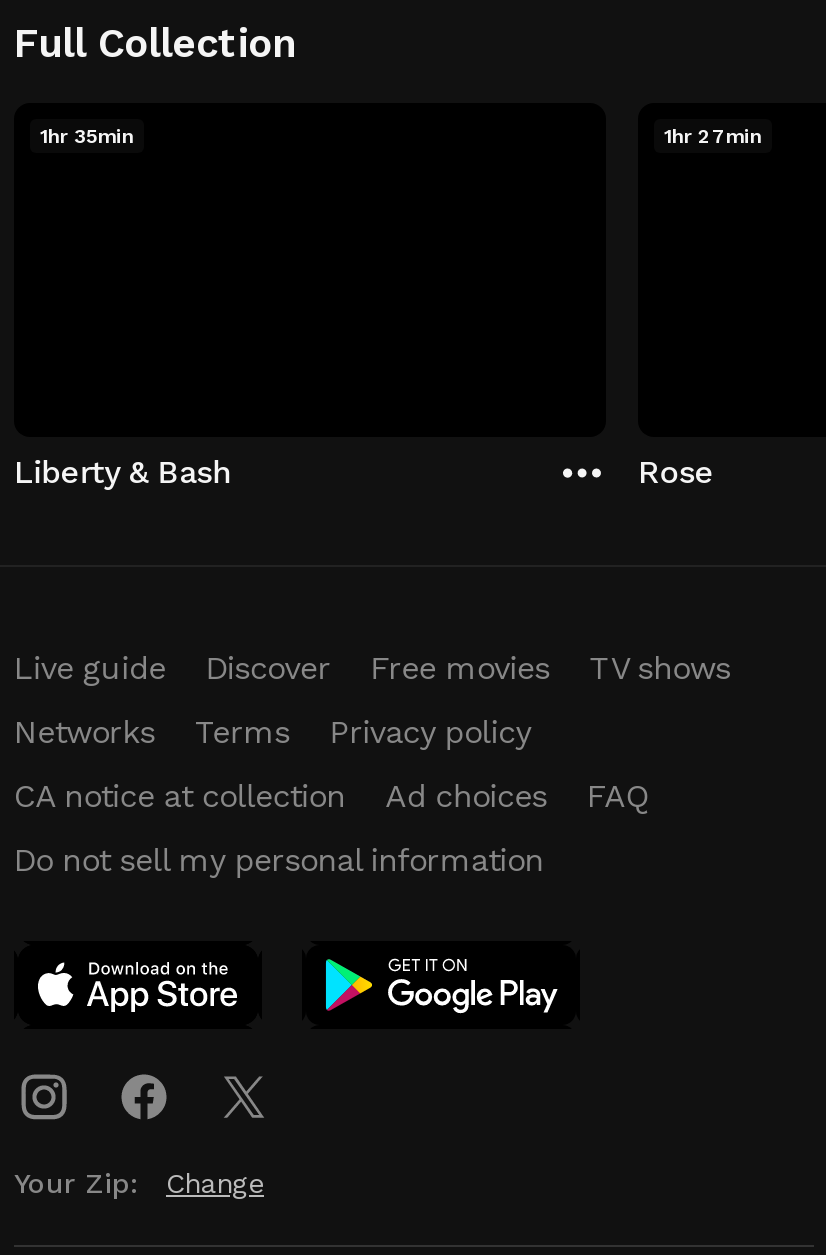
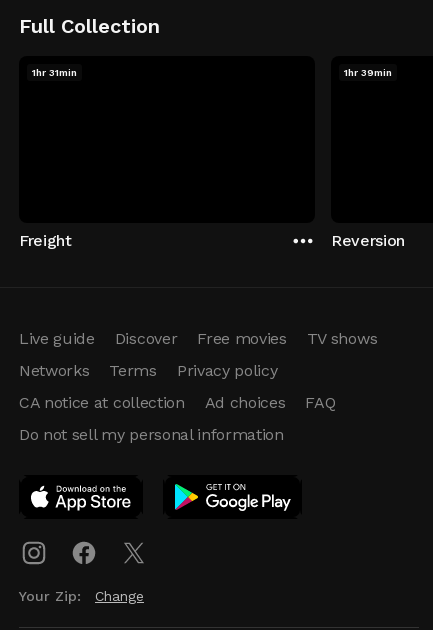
- 1hr 35min
+ 1hr 31min

- 1hr 27min
+ 1hr 39min

- Liberty & Bash
+ Freight

- Rose
+ Reversion
